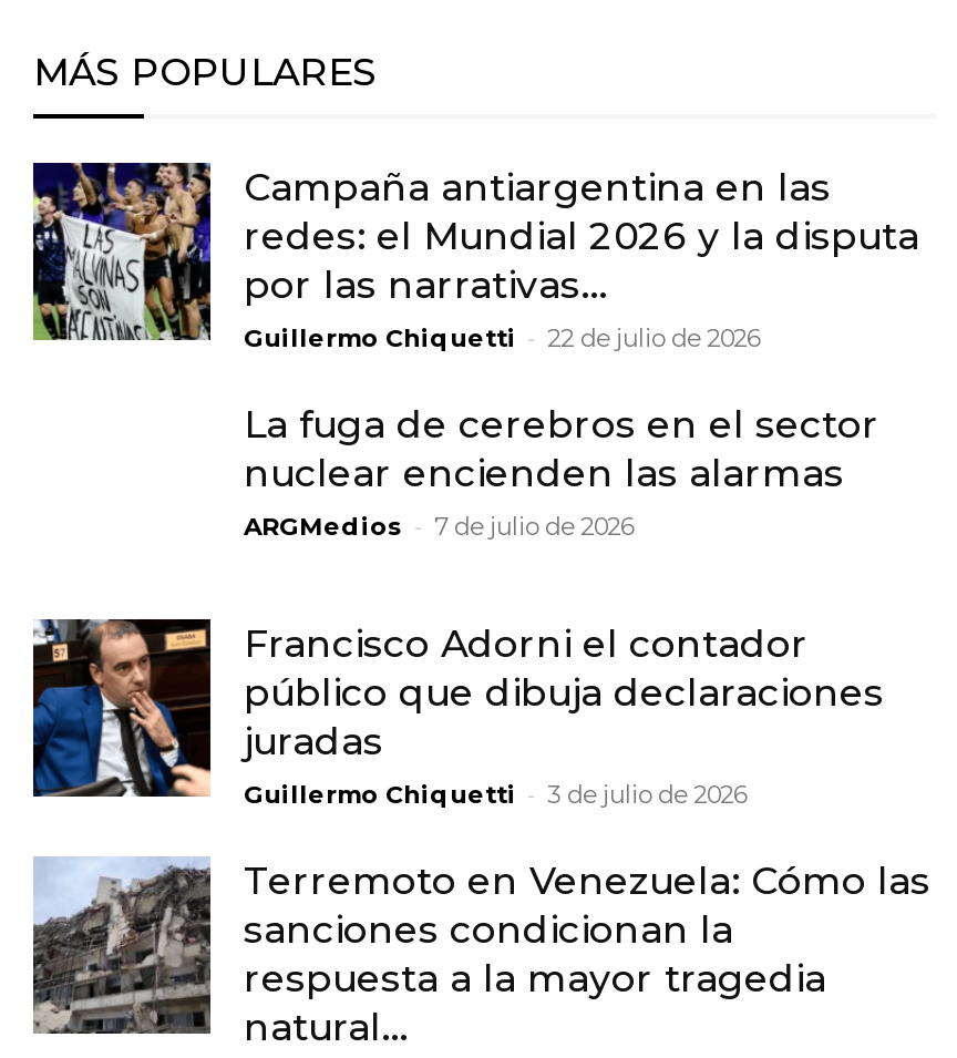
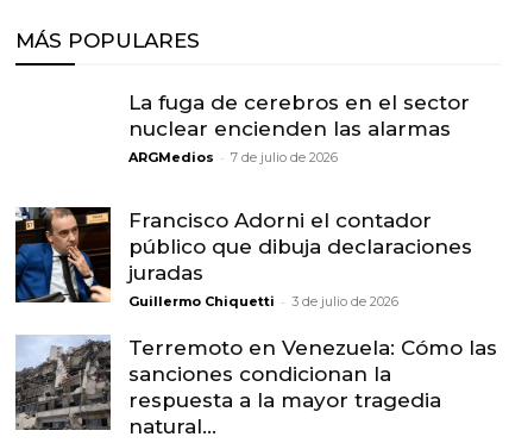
- [image]
- Campaña antiargentina en las
- redes: el Mundial 2026 y la disputa
- por las narrativas...
- Guillermo Chiquetti - 22 de julio de 2026
